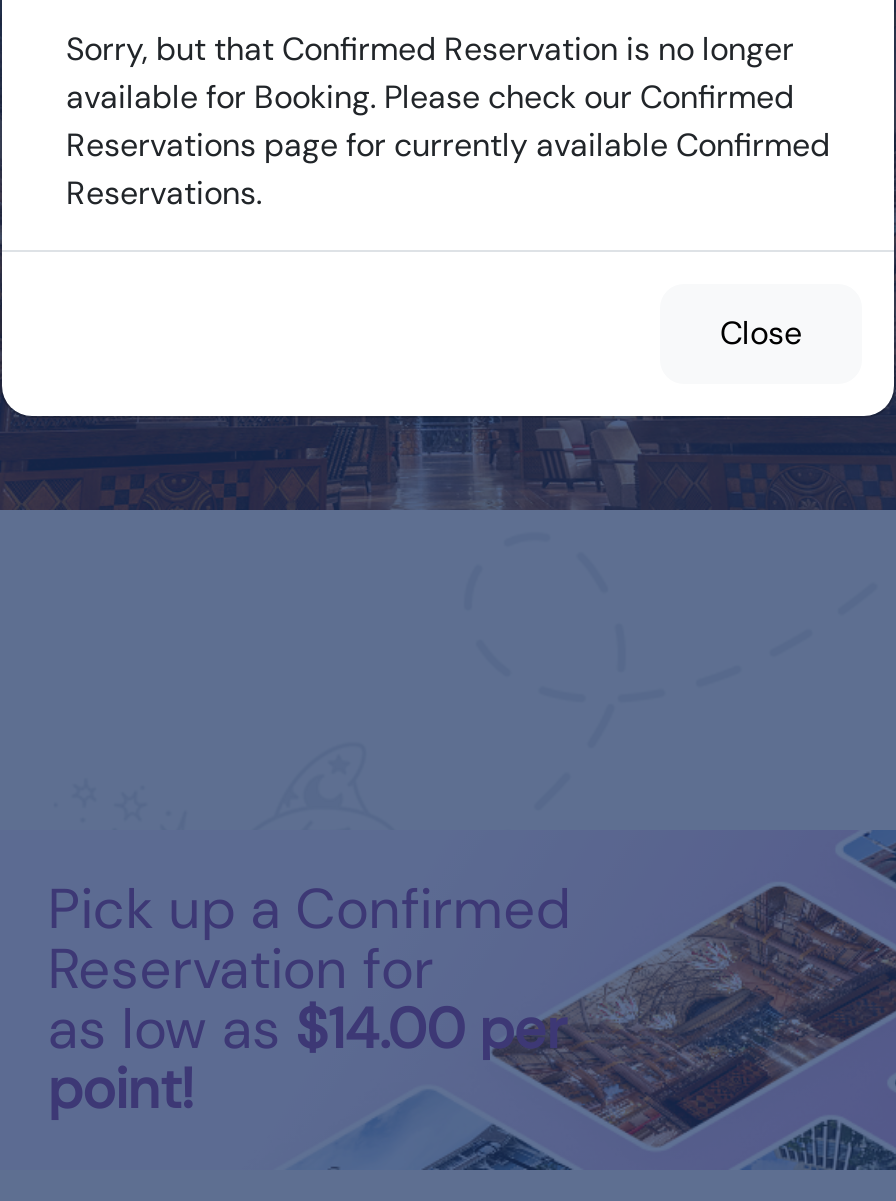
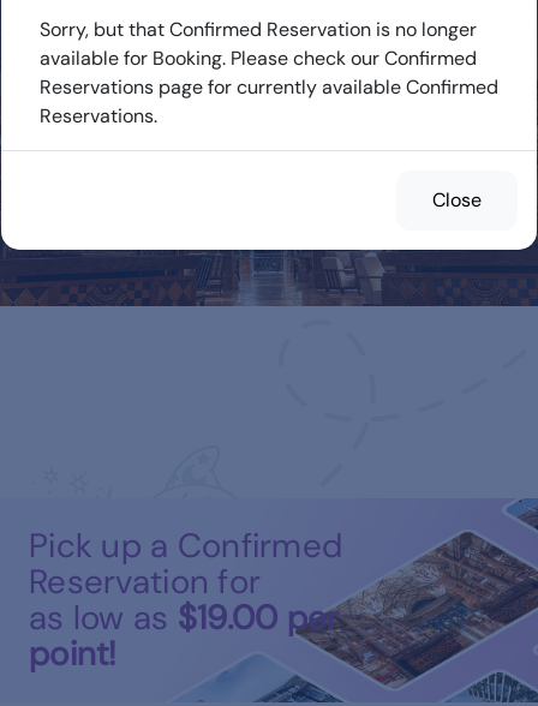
- as low as $14.00 per
+ as low as $19.00 per
